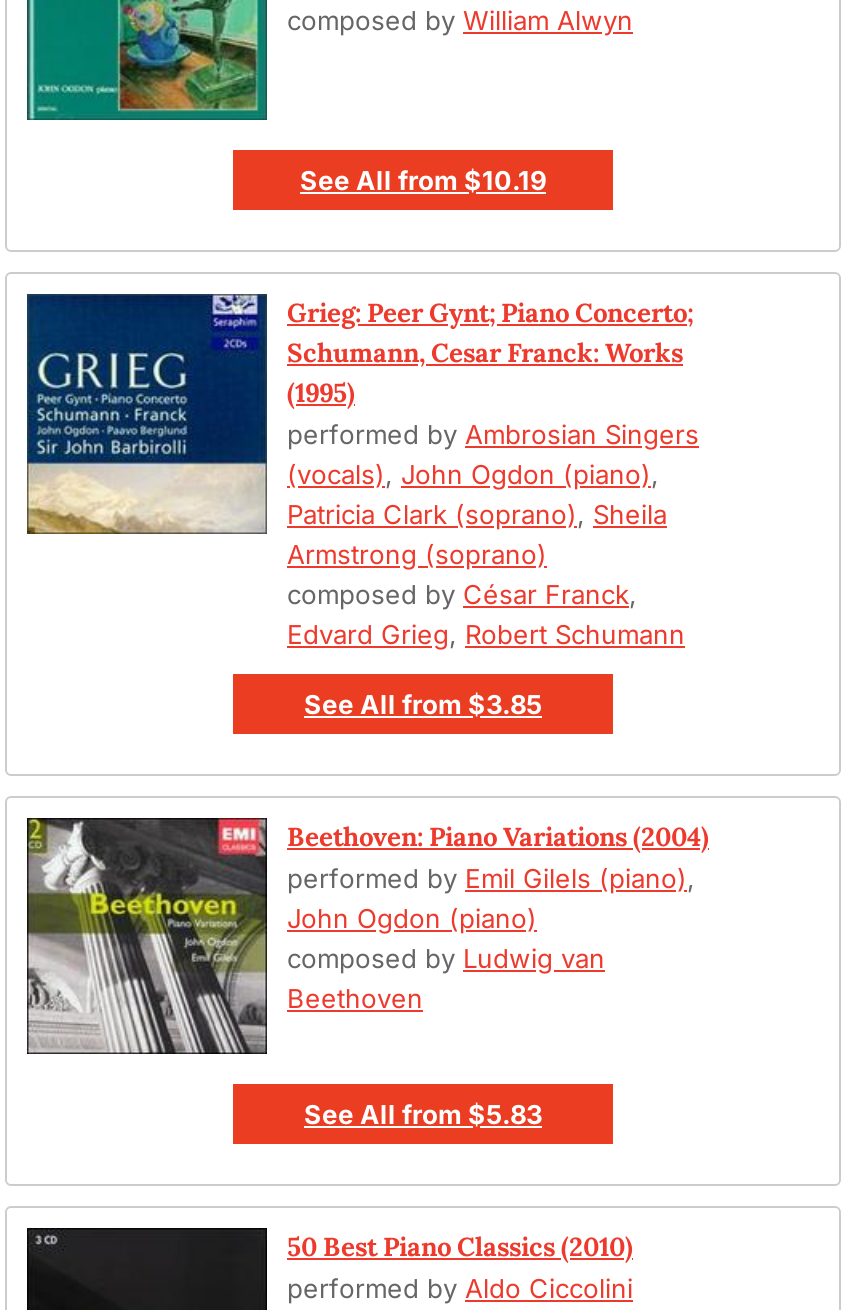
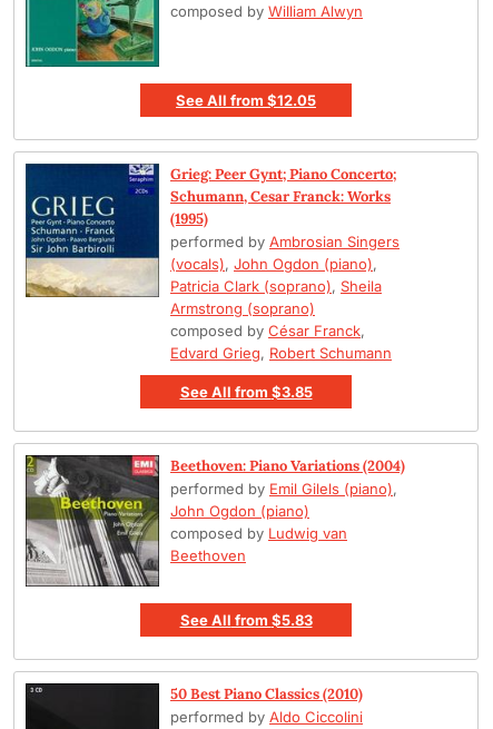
- See All from $10.19
+ See All from $12.05
